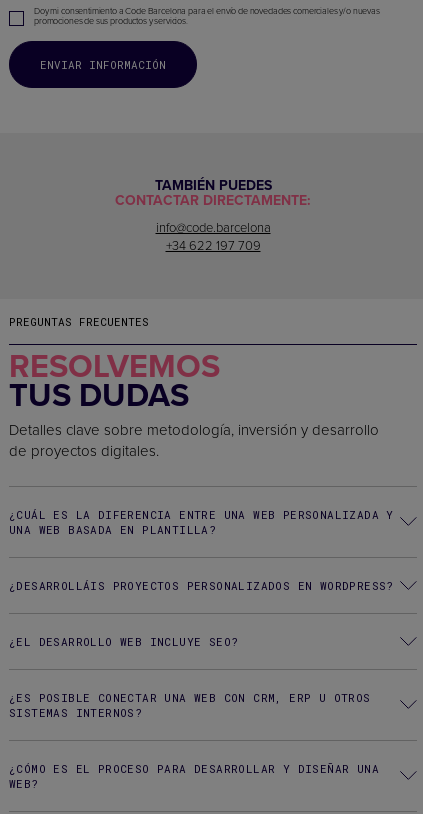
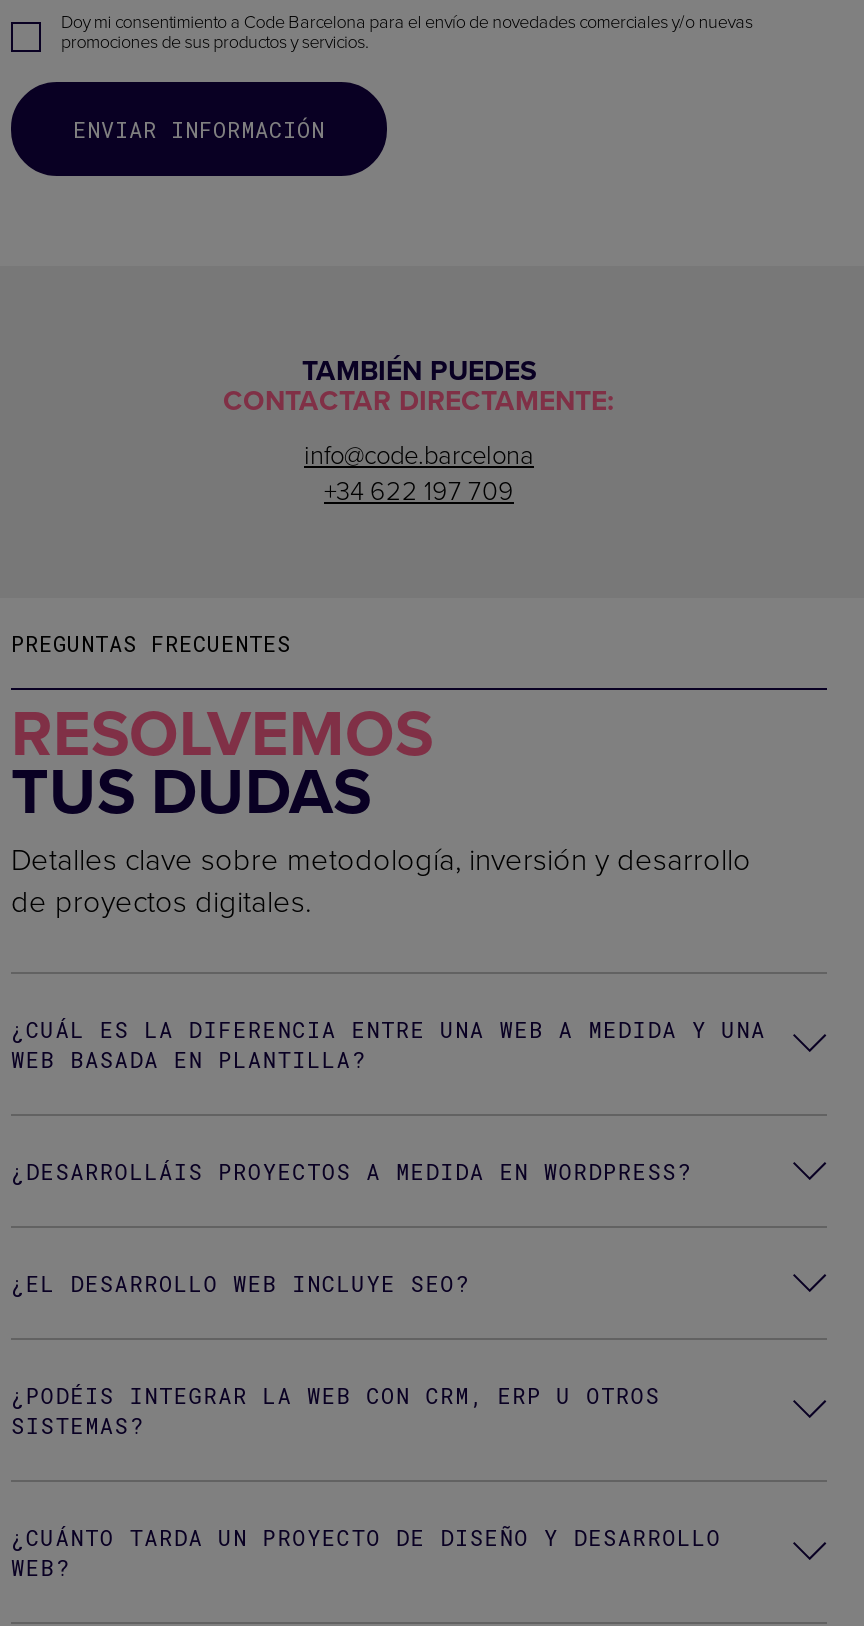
- ¿CUÁL ES LA DIFERENCIA ENTRE UNA WEB PERSONALIZADA Y
- UNA WEB BASADA EN PLANTILLA?
+ ¿CUÁL ES LA DIFERENCIA ENTRE UNA WEB A MEDIDA Y UNA
+ WEB BASADA EN PLANTILLA?

- ¿DESARROLLÁIS PROYECTOS PERSONALIZADOS EN WORDPRESS?
+ ¿DESARROLLÁIS PROYECTOS A MEDIDA EN WORDPRESS?

- ¿ES POSIBLE CONECTAR UNA WEB CON CRM, ERP U OTROS
- SISTEMAS INTERNOS?
+ ¿PODÉIS INTEGRAR LA WEB CON CRM, ERP U OTROS
+ SISTEMAS?

- ¿CÓMO ES EL PROCESO PARA DESARROLLAR Y DISEÑAR UNA
+ ¿CUÁNTO TARDA UN PROYECTO DE DISEÑO Y DESARROLLO
